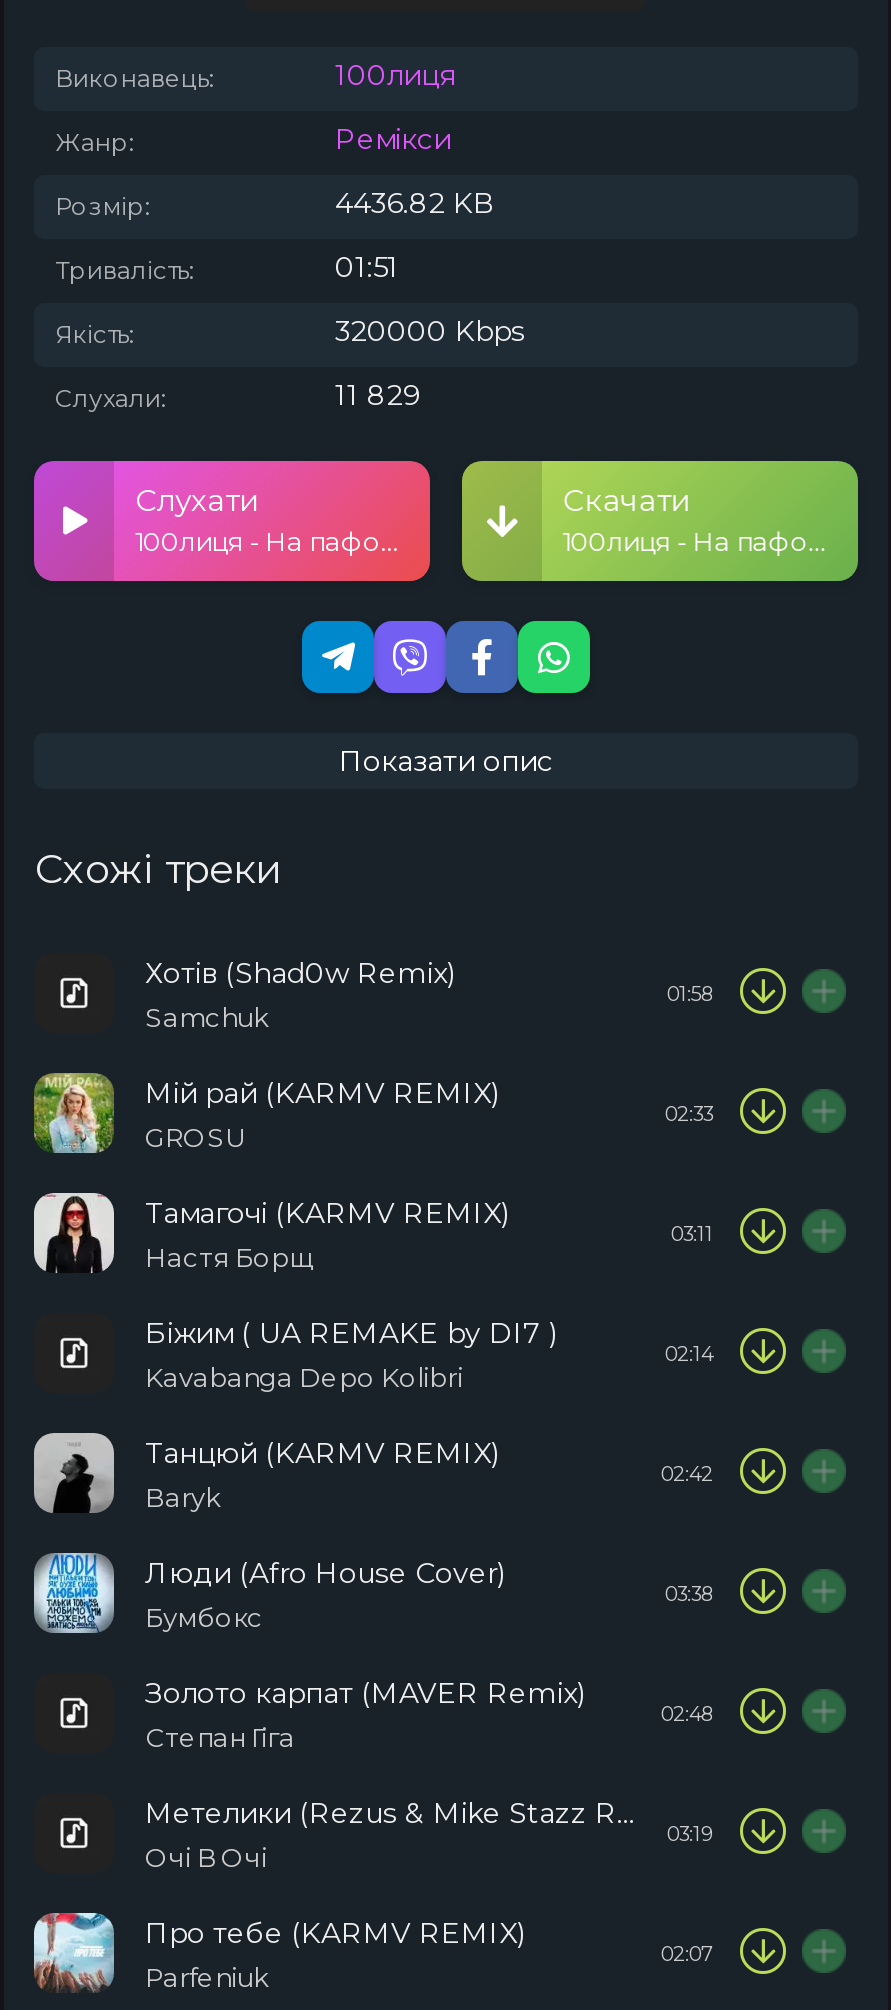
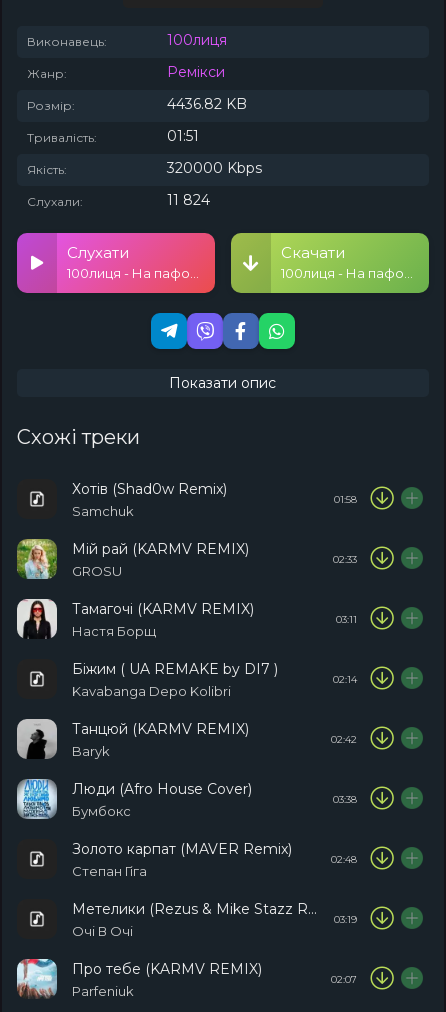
- 11 829
+ 11 824
